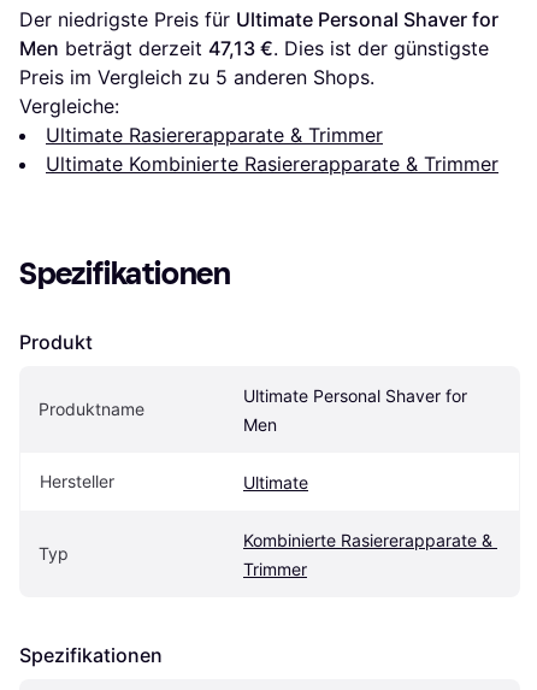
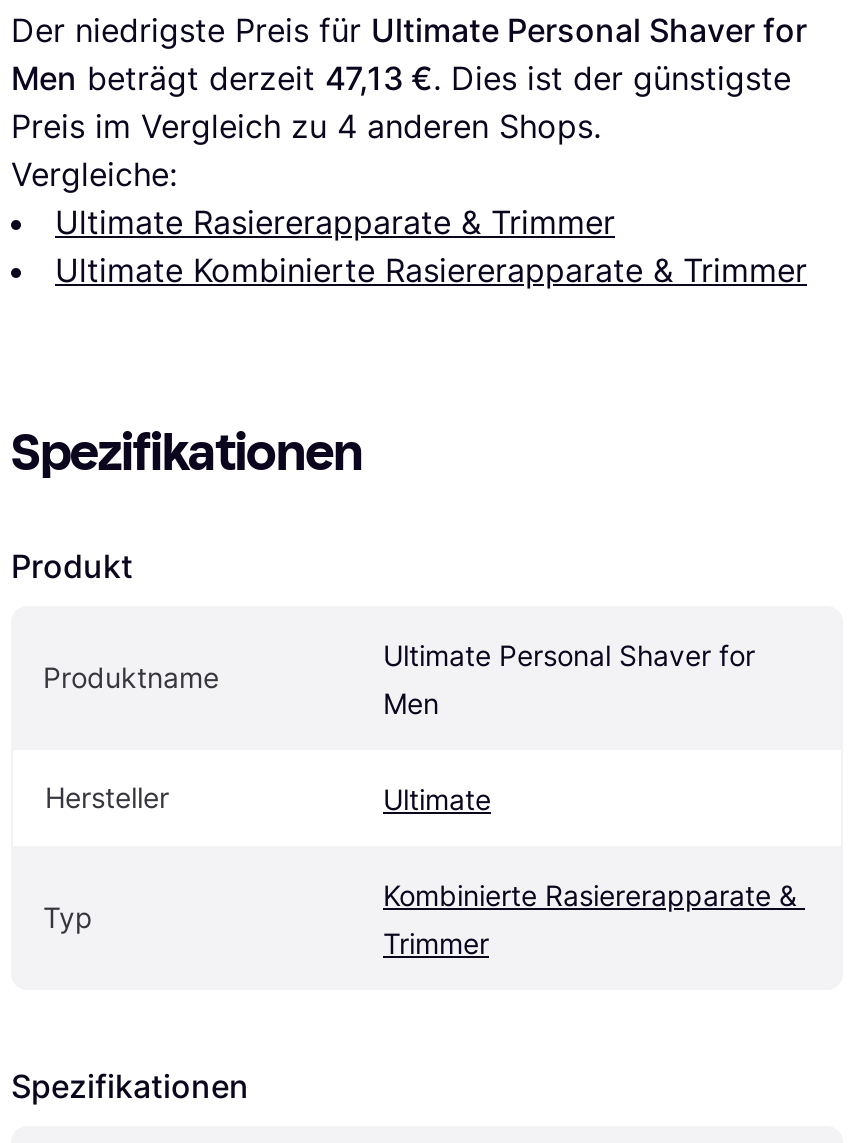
- Preis im Vergleich zu 5 anderen Shops.
+ Preis im Vergleich zu 4 anderen Shops.
